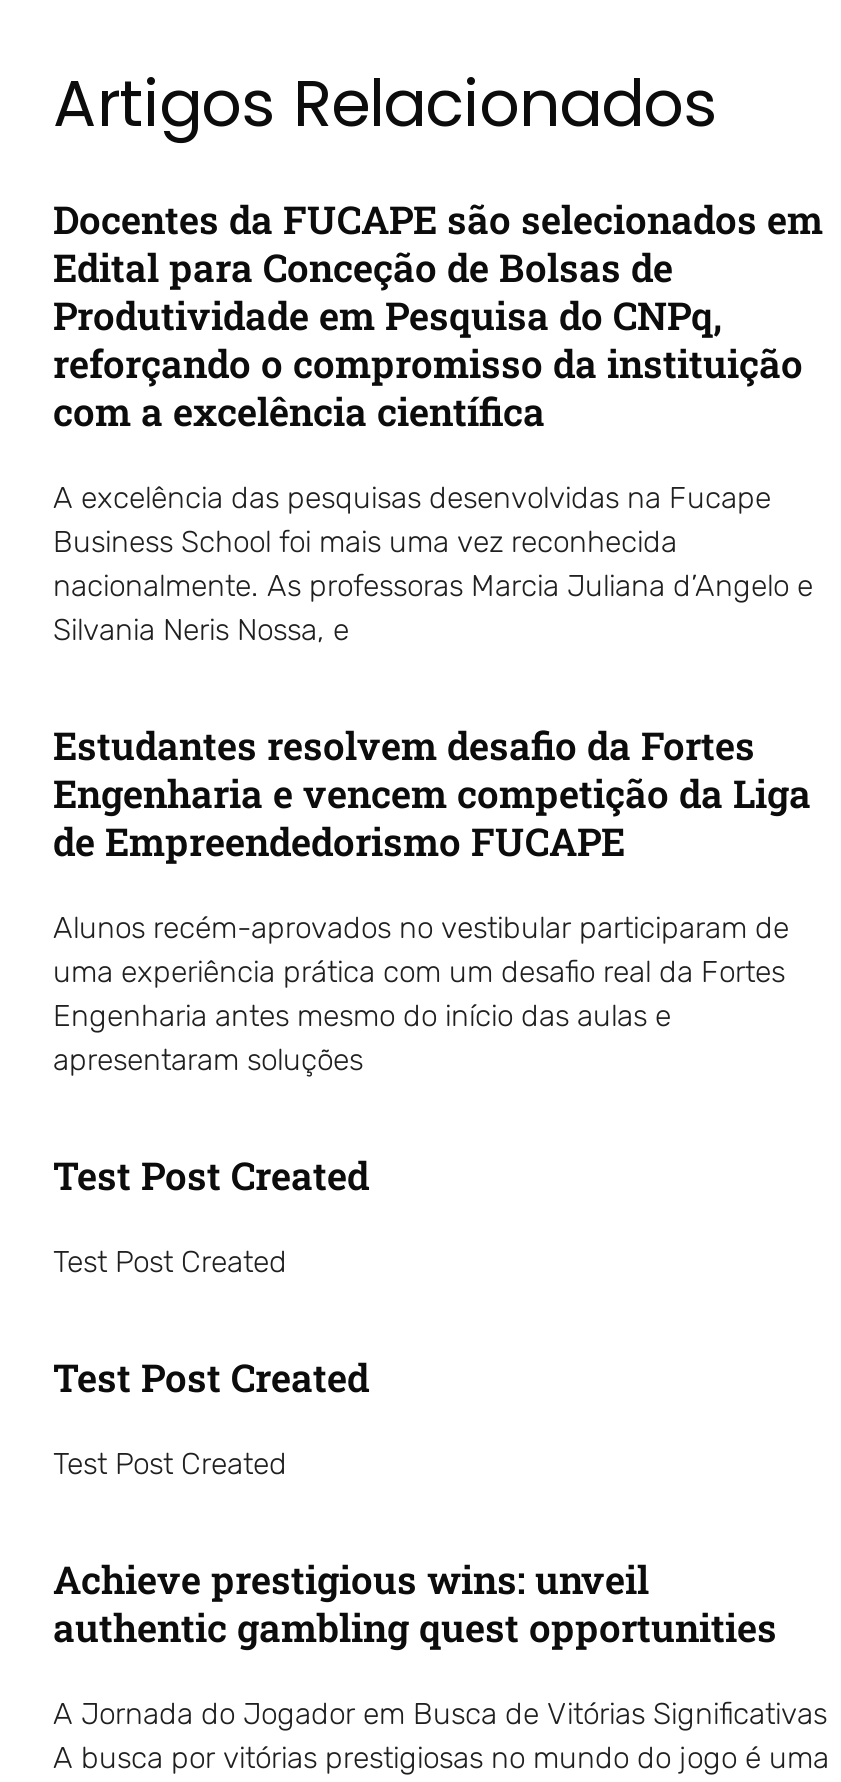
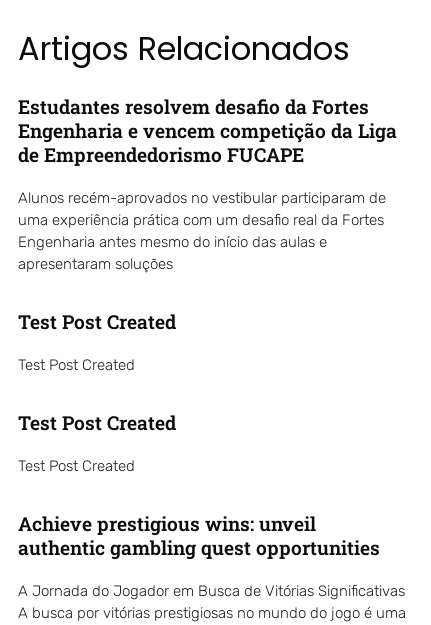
- Docentes da FUCAPE são selecionados em
- Edital para Conceção de Bolsas de
- Produtividade em Pesquisa do CNPq,
- reforçando o compromisso da instituição
- com a excelência científica
- A excelência das pesquisas desenvolvidas na Fucape
- Business School foi mais uma vez reconhecida
- nacionalmente. As professoras Marcia Juliana d’Angelo e
- Silvania Neris Nossa, e
